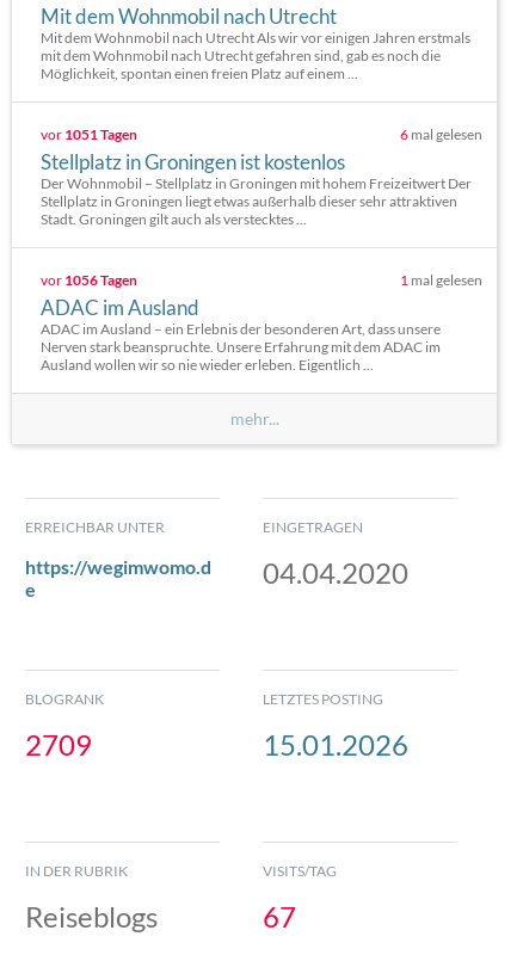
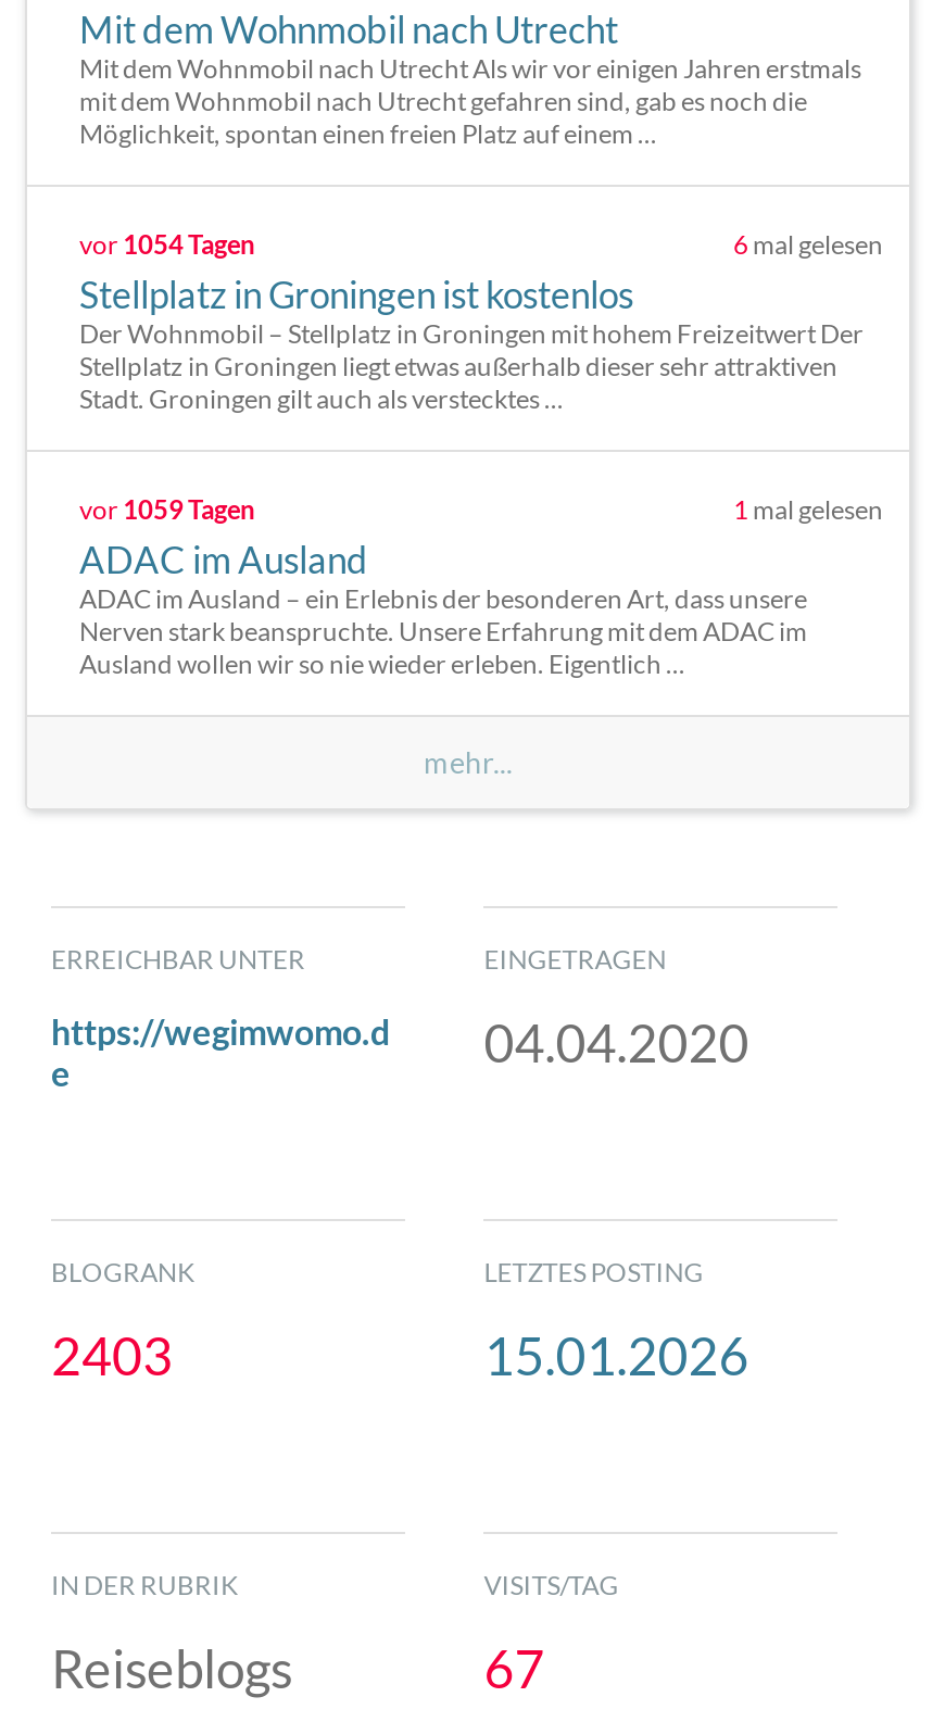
- vor 1051 Tagen
+ vor 1054 Tagen

- vor 1056 Tagen
+ vor 1059 Tagen

- 2709
+ 2403
